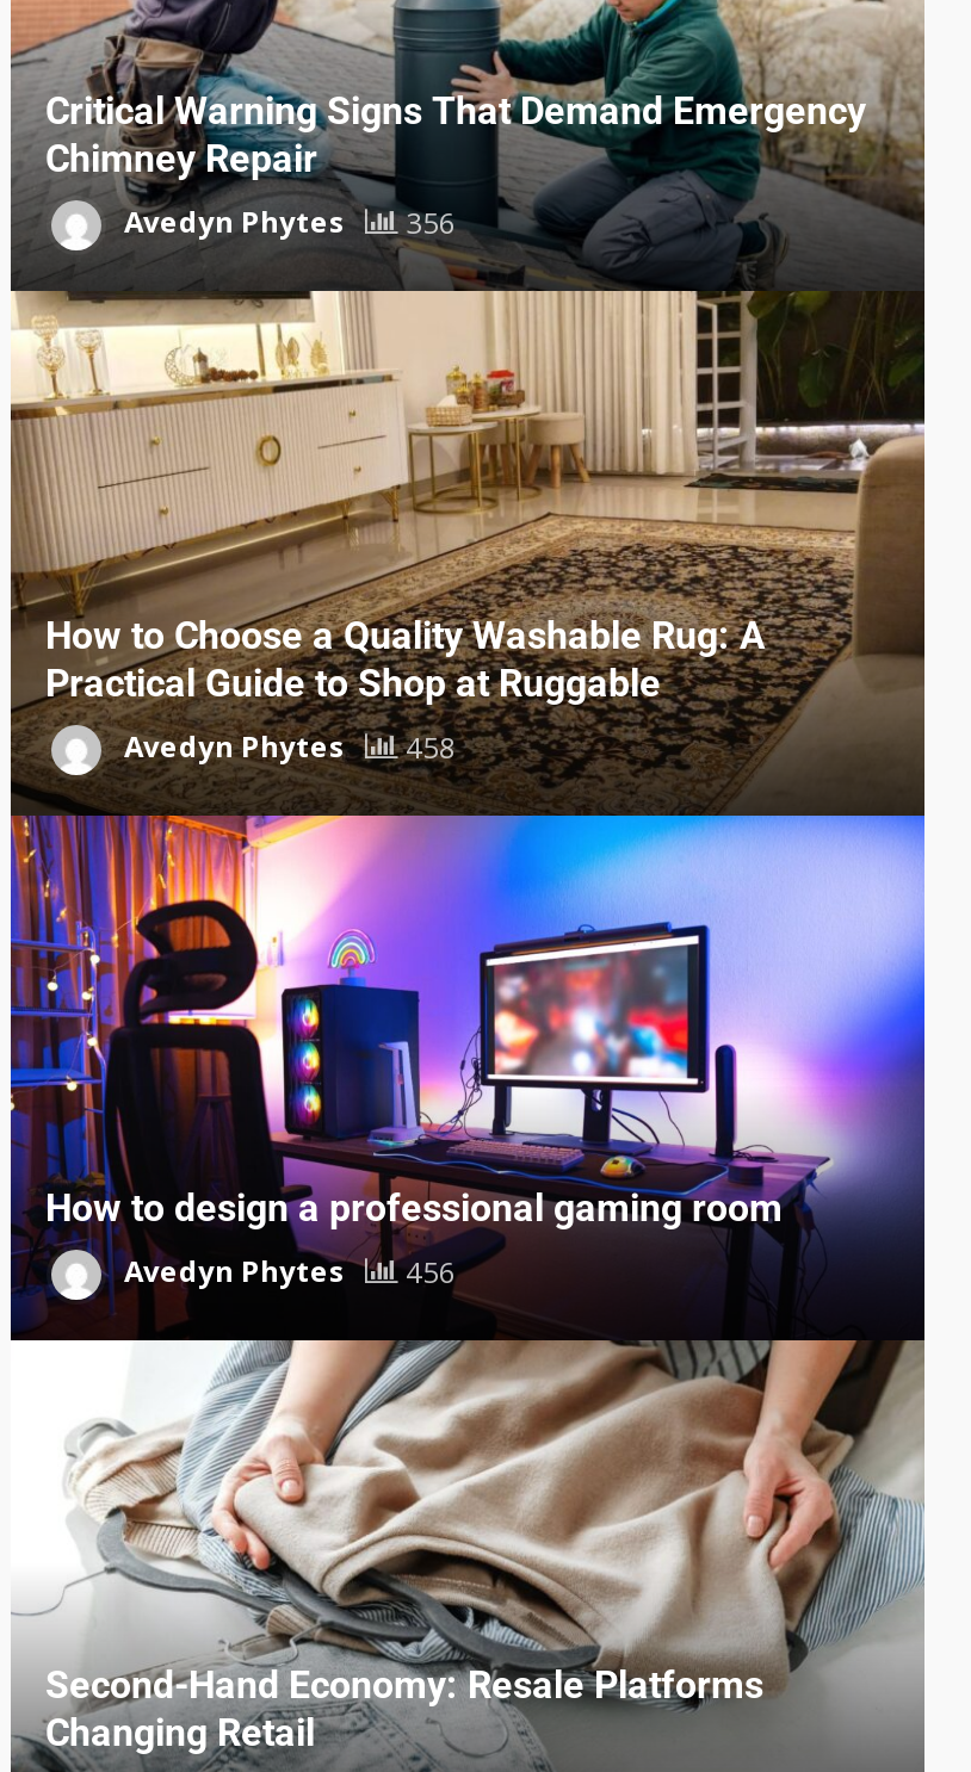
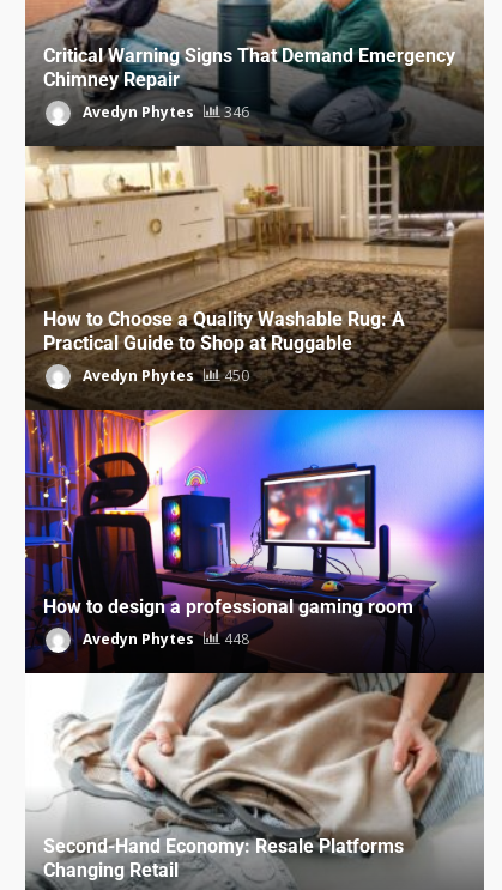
- Avedyn Phytes 356
+ Avedyn Phytes 346

- Avedyn Phytes 458
+ Avedyn Phytes 450

- Avedyn Phytes 456
+ Avedyn Phytes 448
